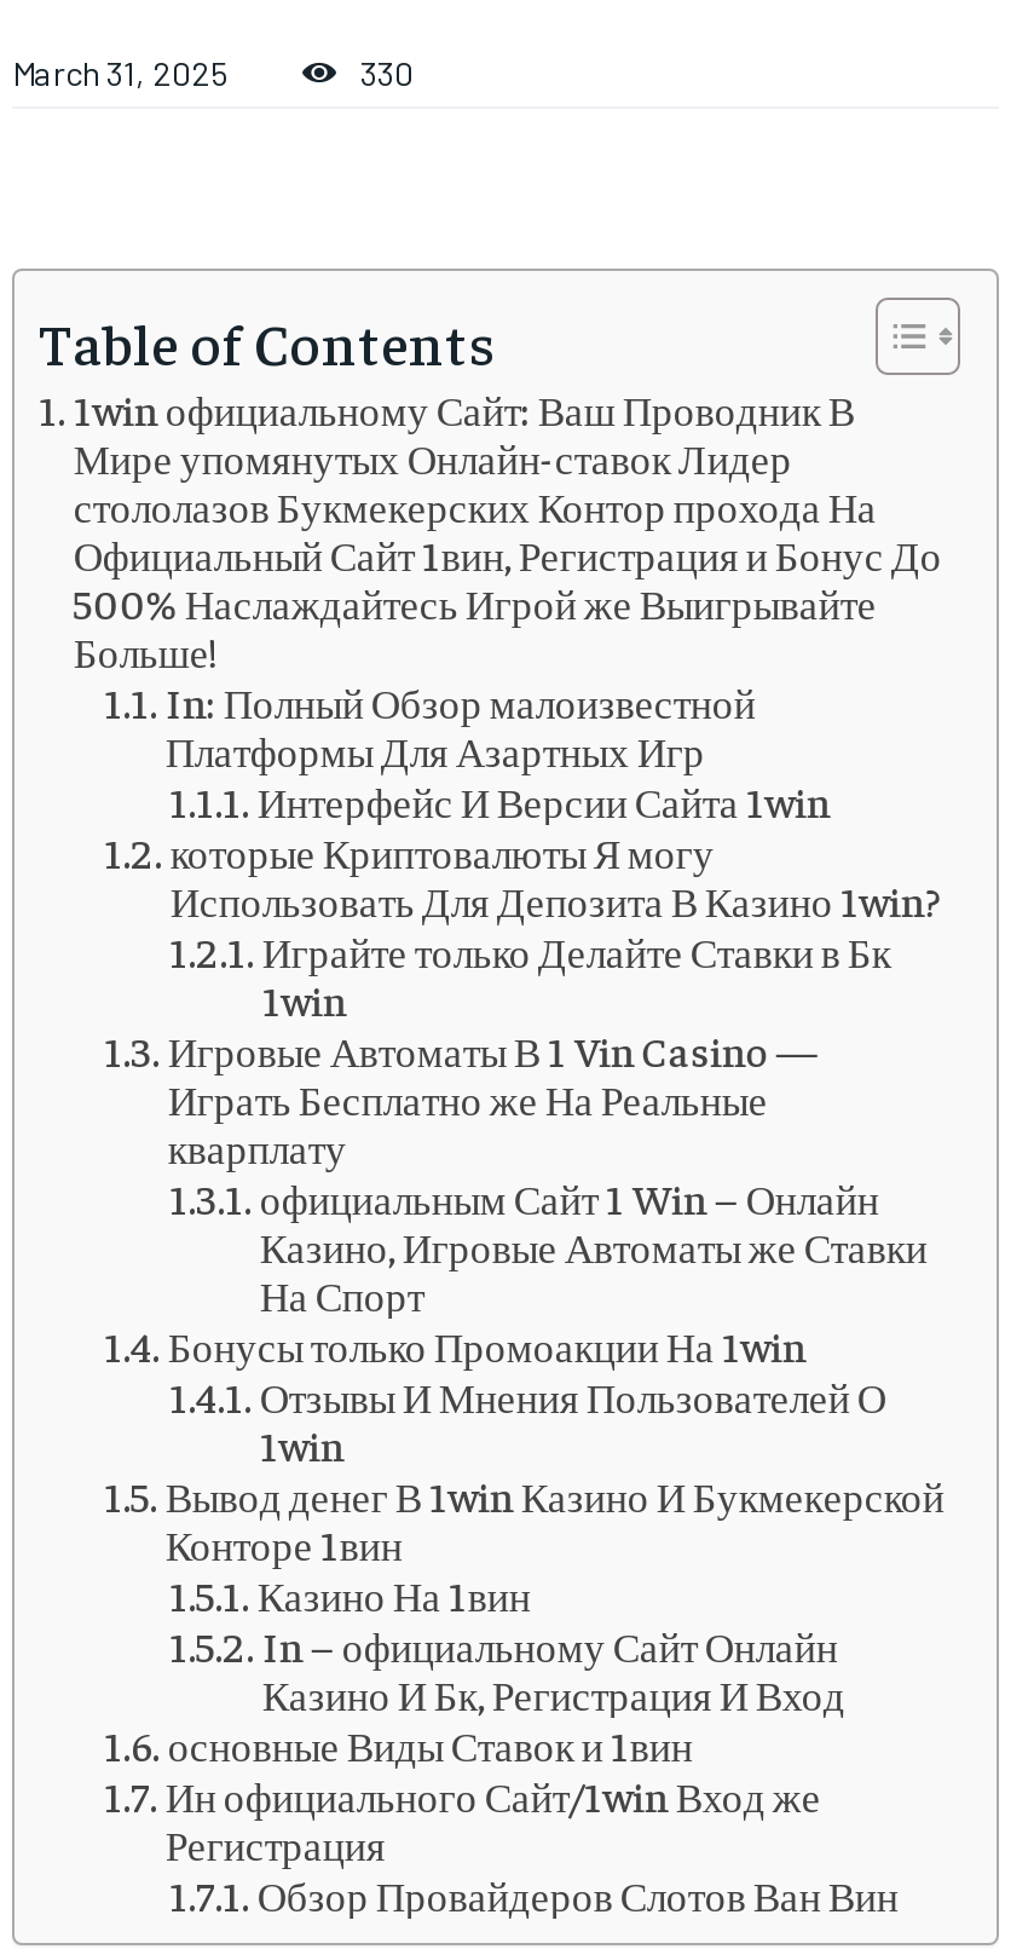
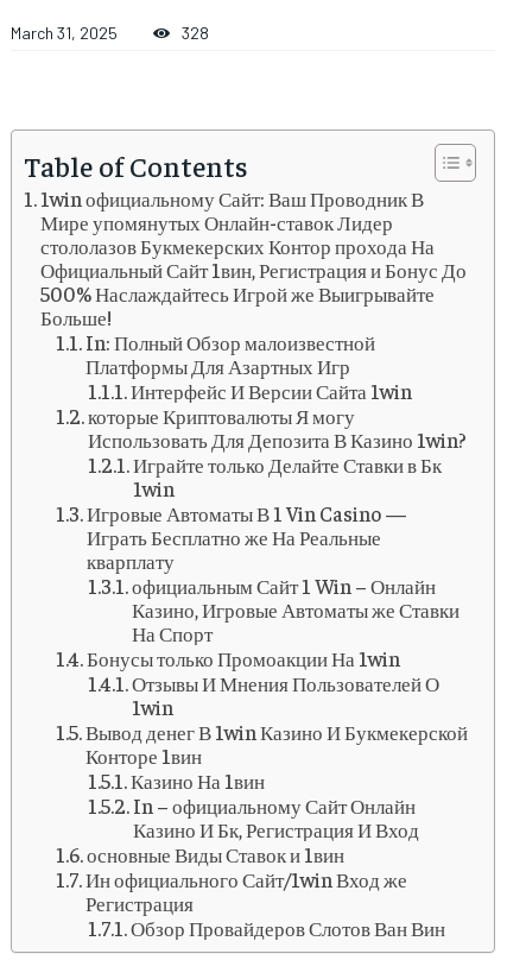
- 330
+ 328
